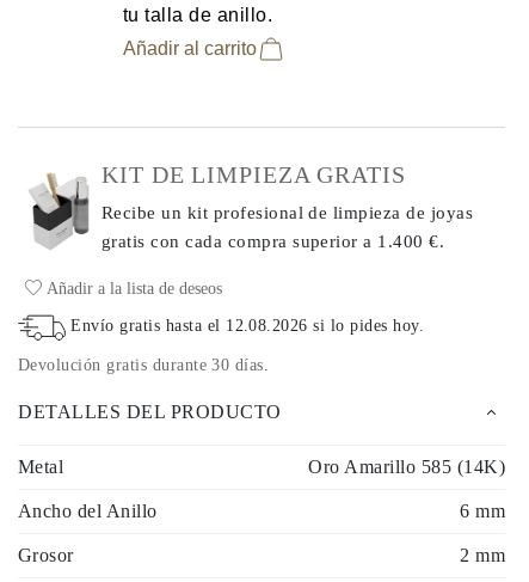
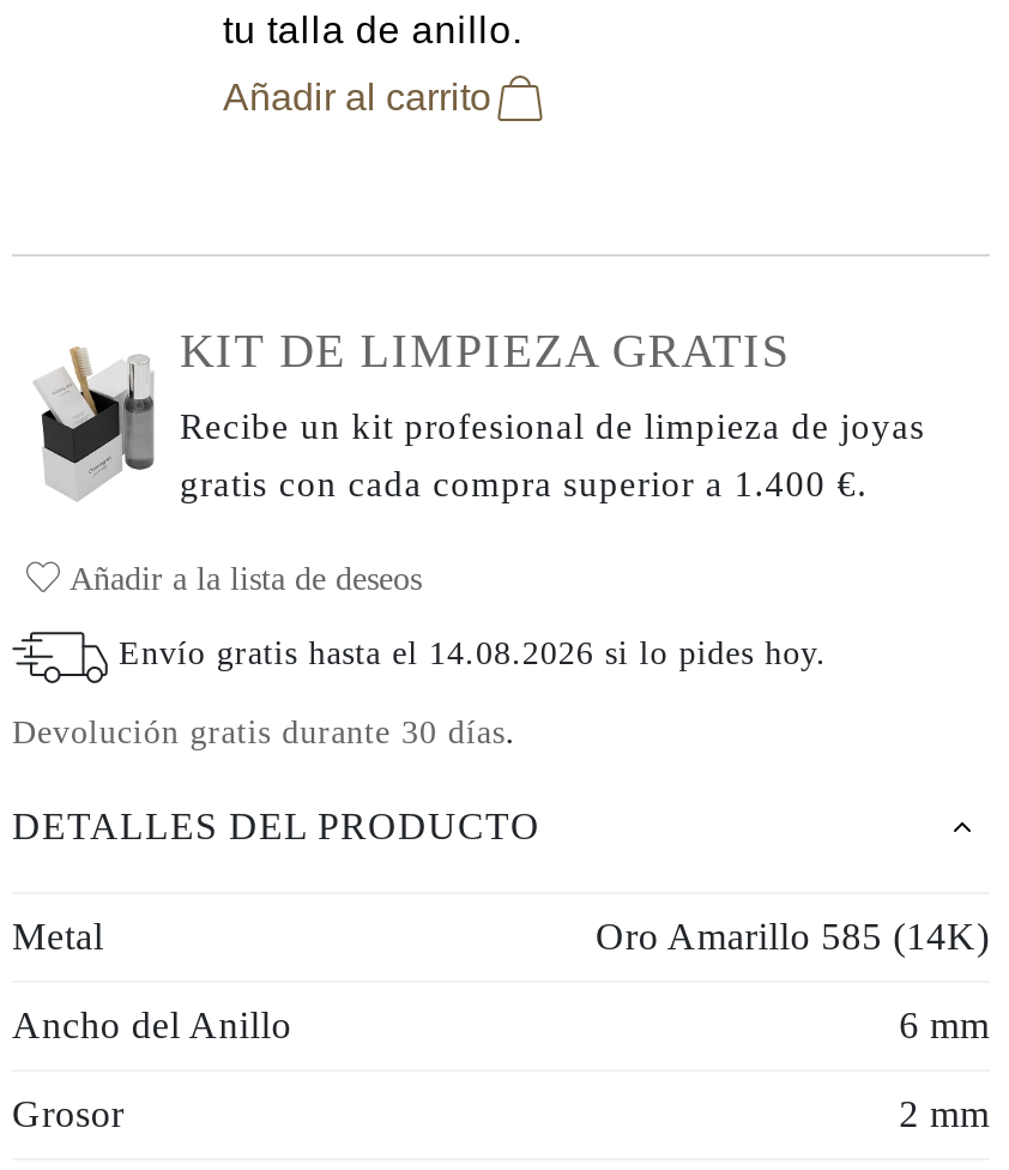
- Envío gratis hasta el 12.08.2026 si lo pides hoy.
+ Envío gratis hasta el 14.08.2026 si lo pides hoy.
